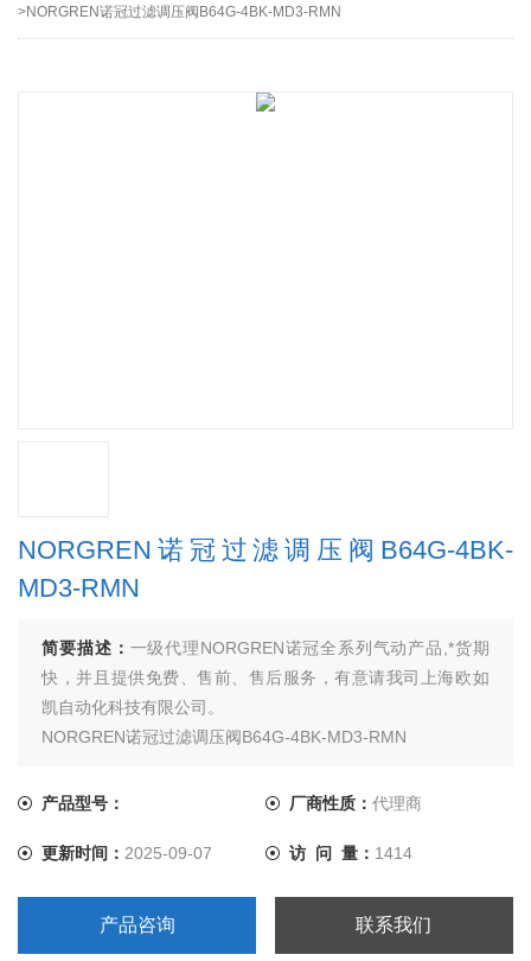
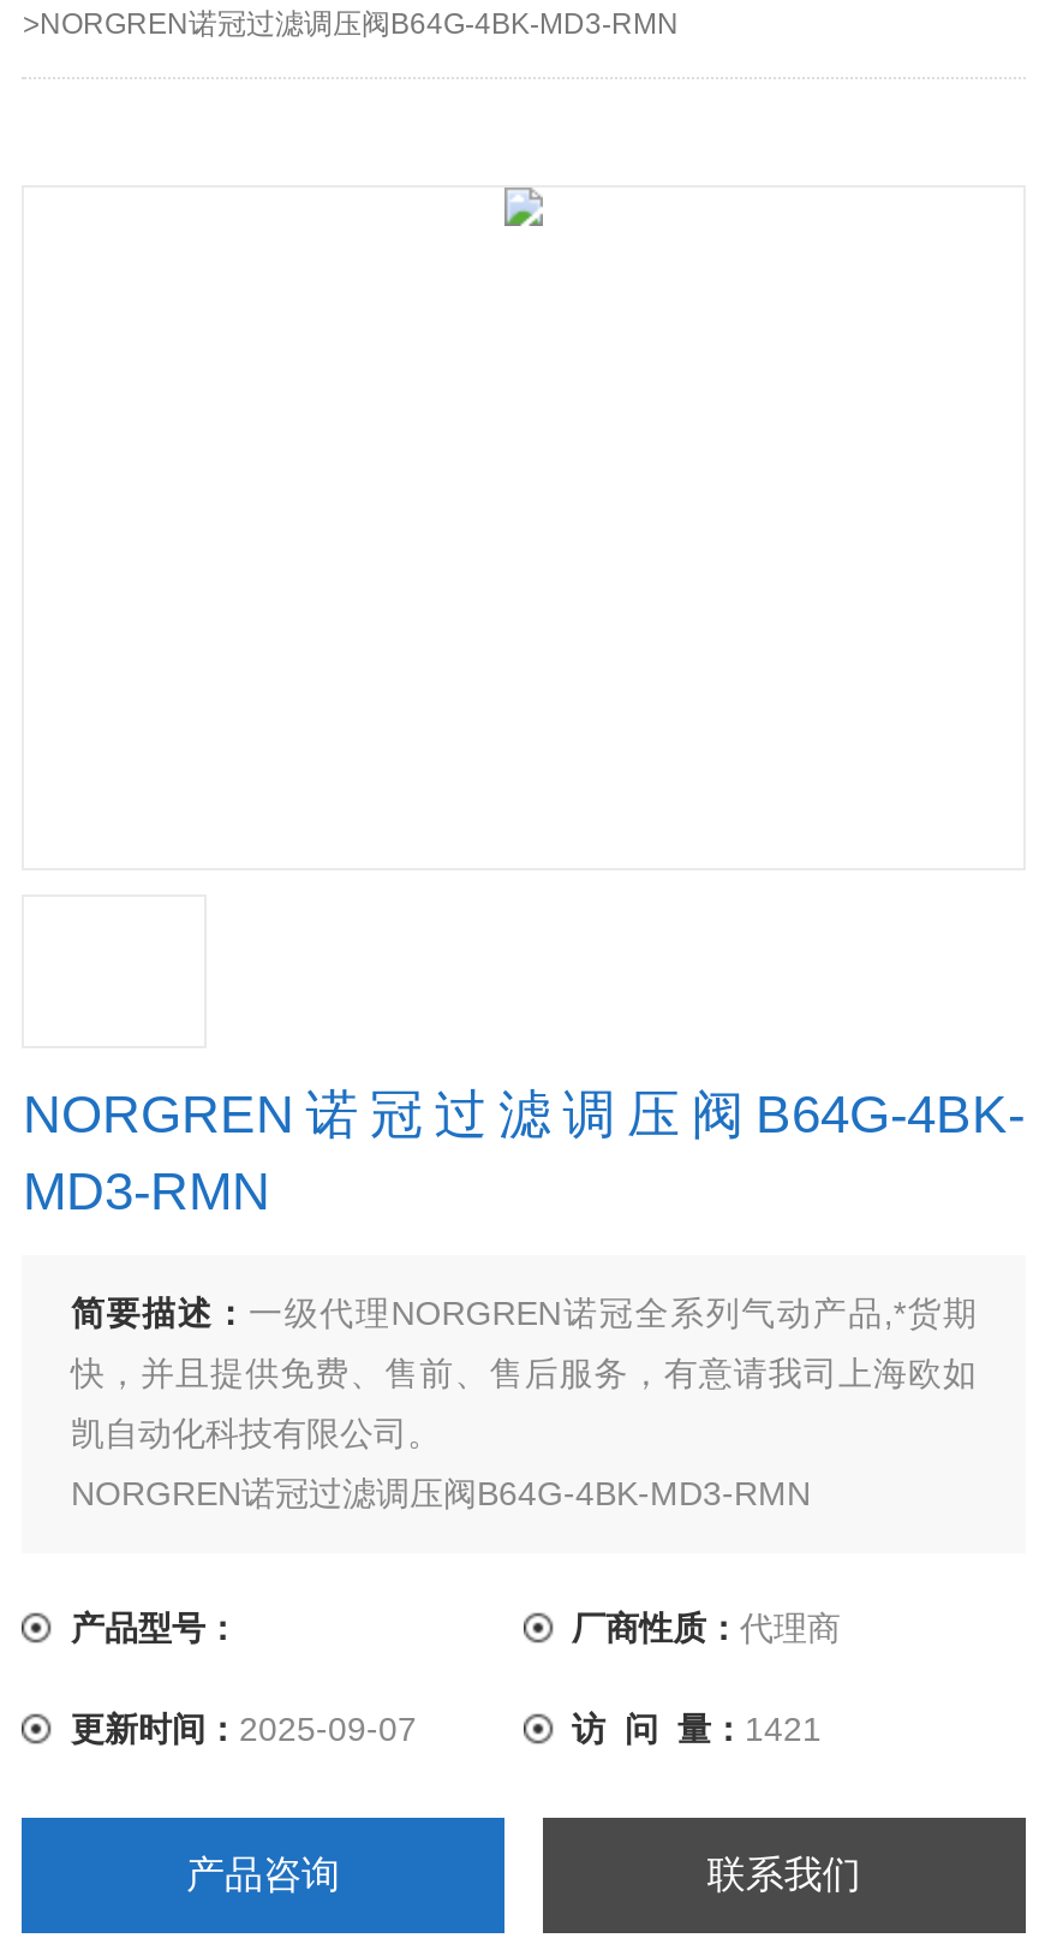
- 访 问 量：1414
+ 访 问 量：1421
